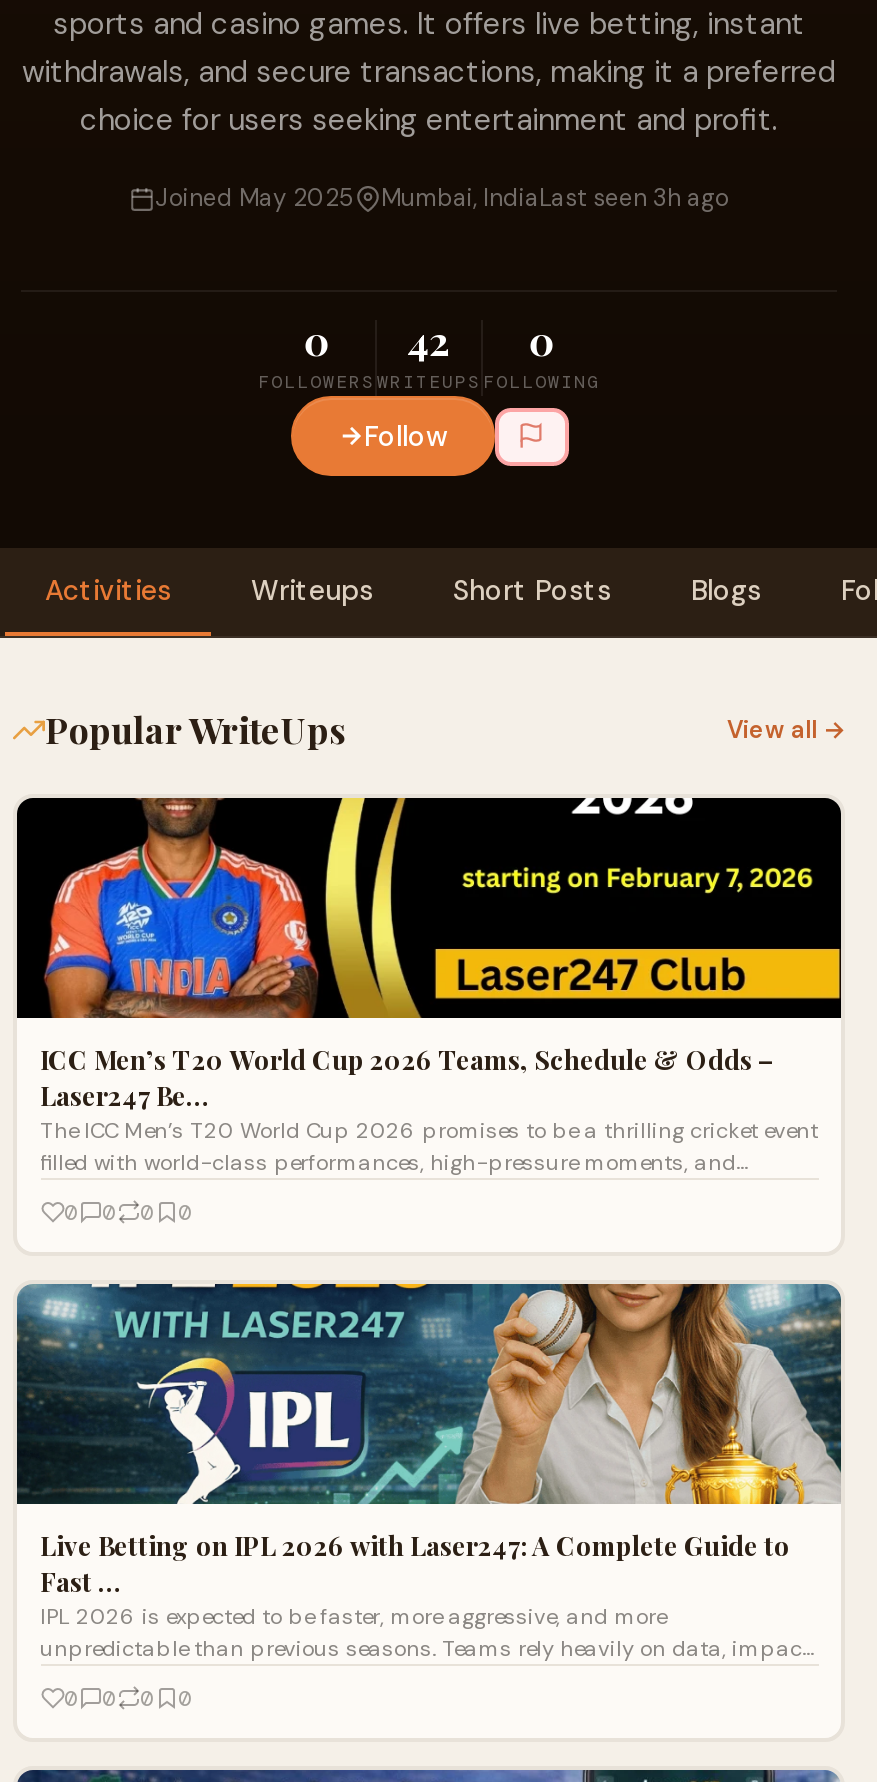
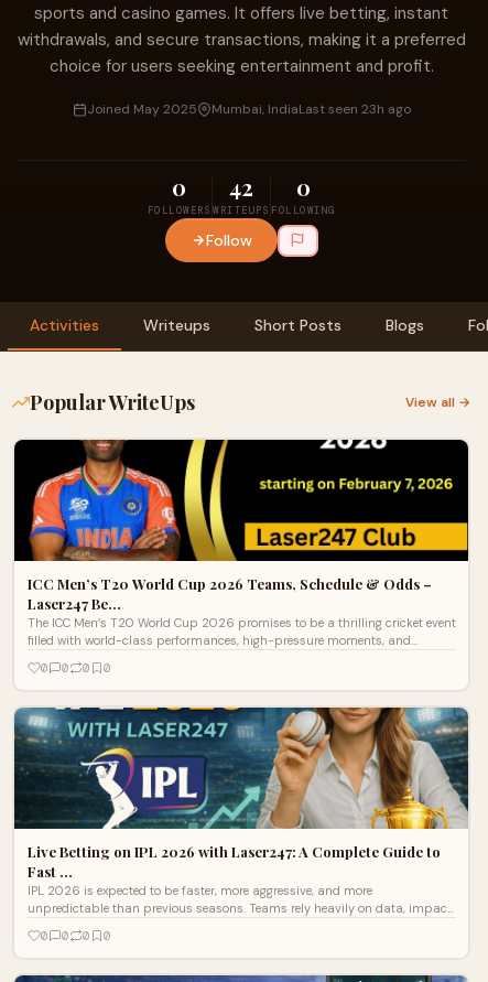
- Mumbai, IndiaLast seen 3h ago
+ Mumbai, IndiaLast seen 23h ago
